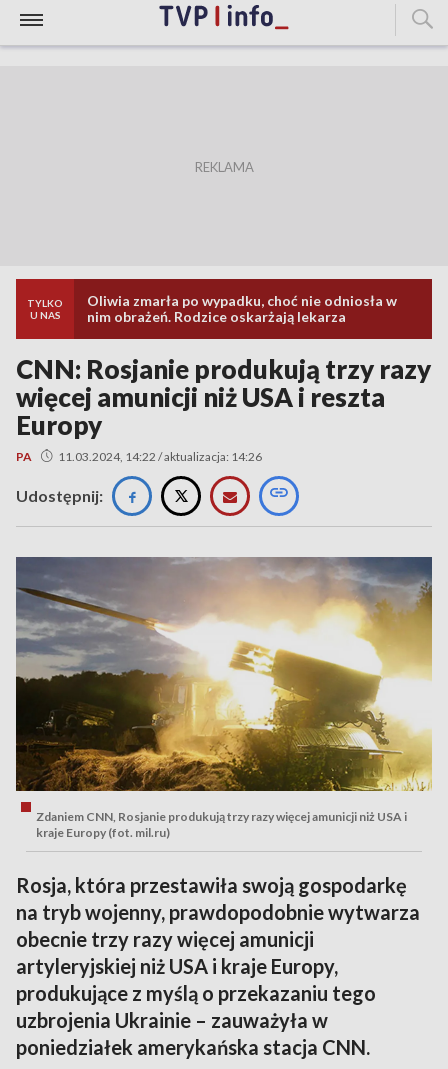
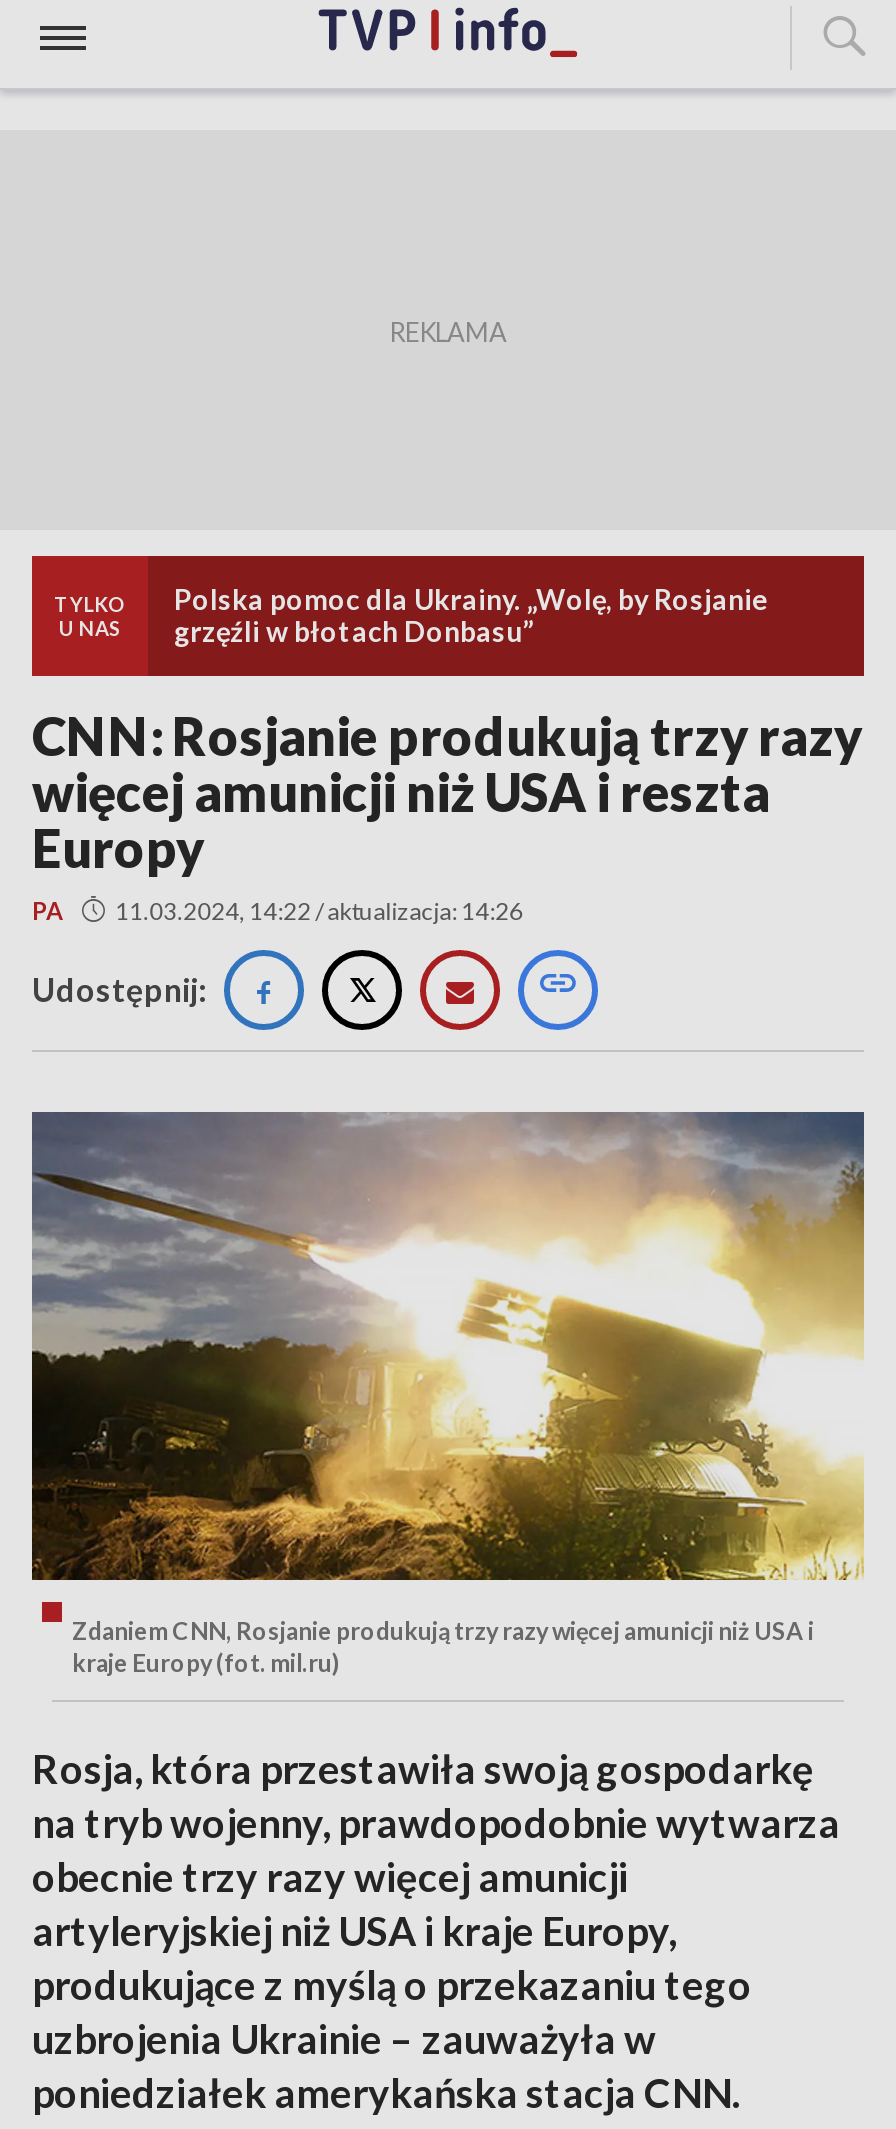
- Oliwia zmarła po wypadku, choć nie odniosła w
- nim obrażeń. Rodzice oskarżają lekarza
+ Polska pomoc dla Ukrainy. „Wolę, by Rosjanie
+ grzęźli w błotach Donbasu”
